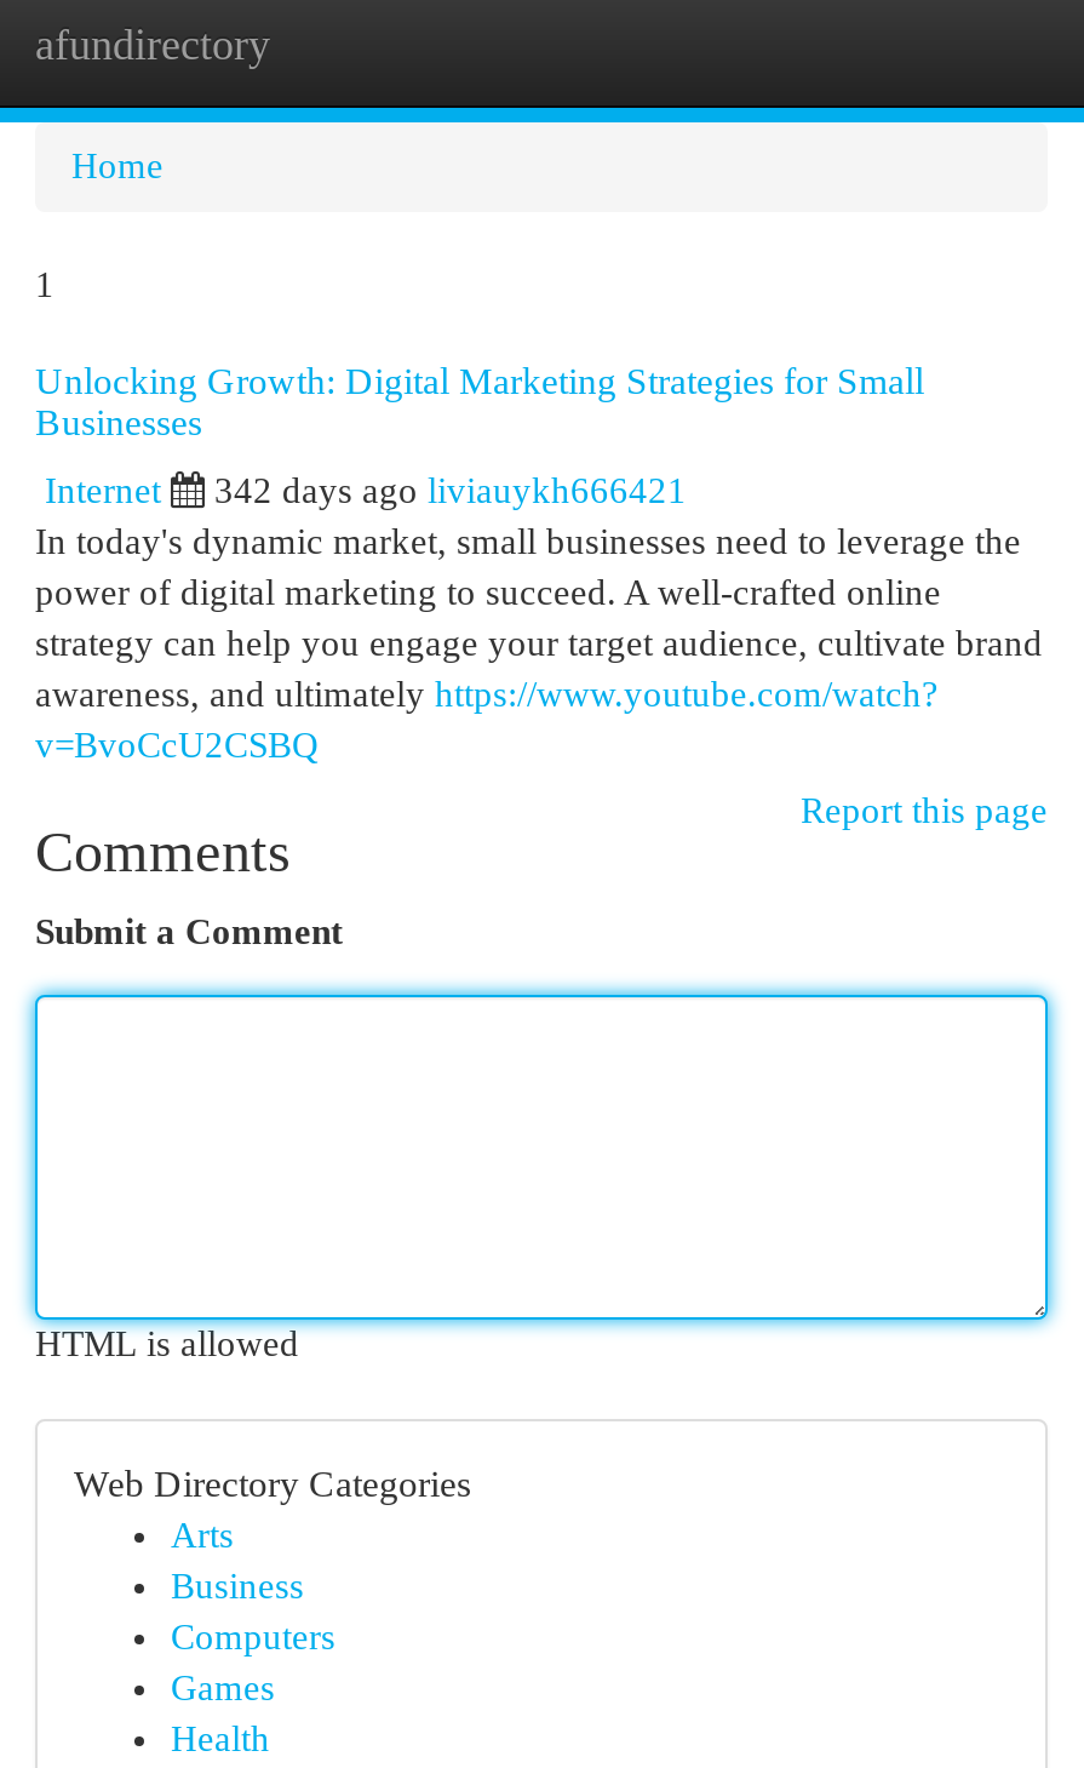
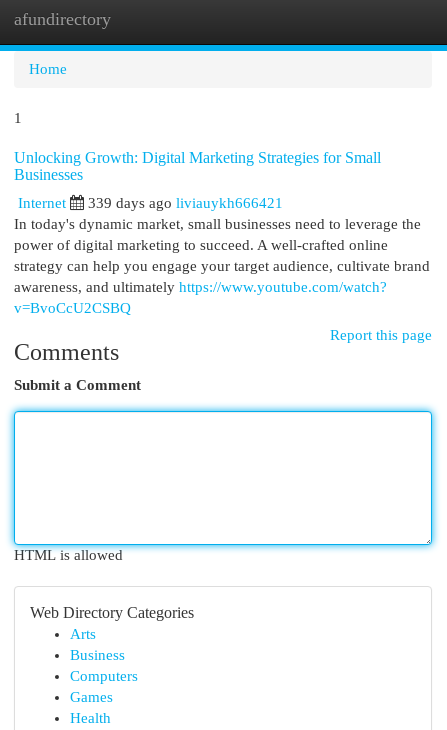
- 342 days ago liviauykh666421
+ 339 days ago liviauykh666421
